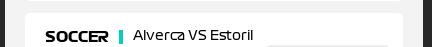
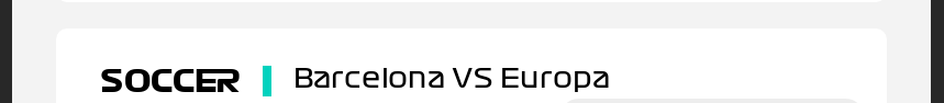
- Alverca VS Estoril
+ Barcelona VS Europa
